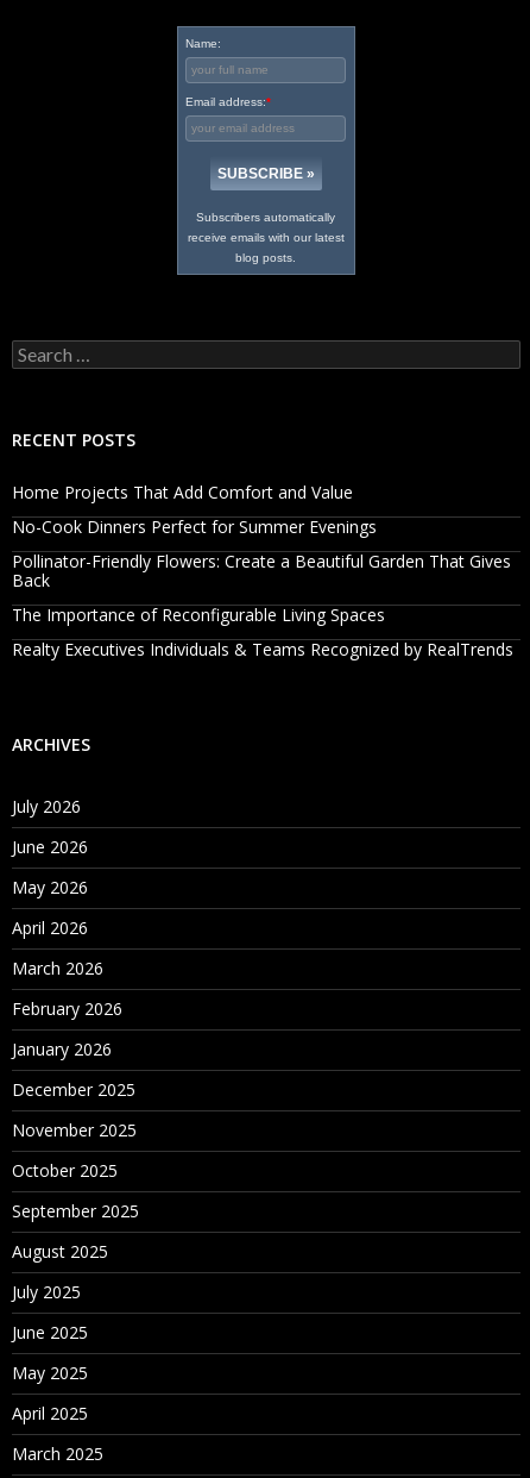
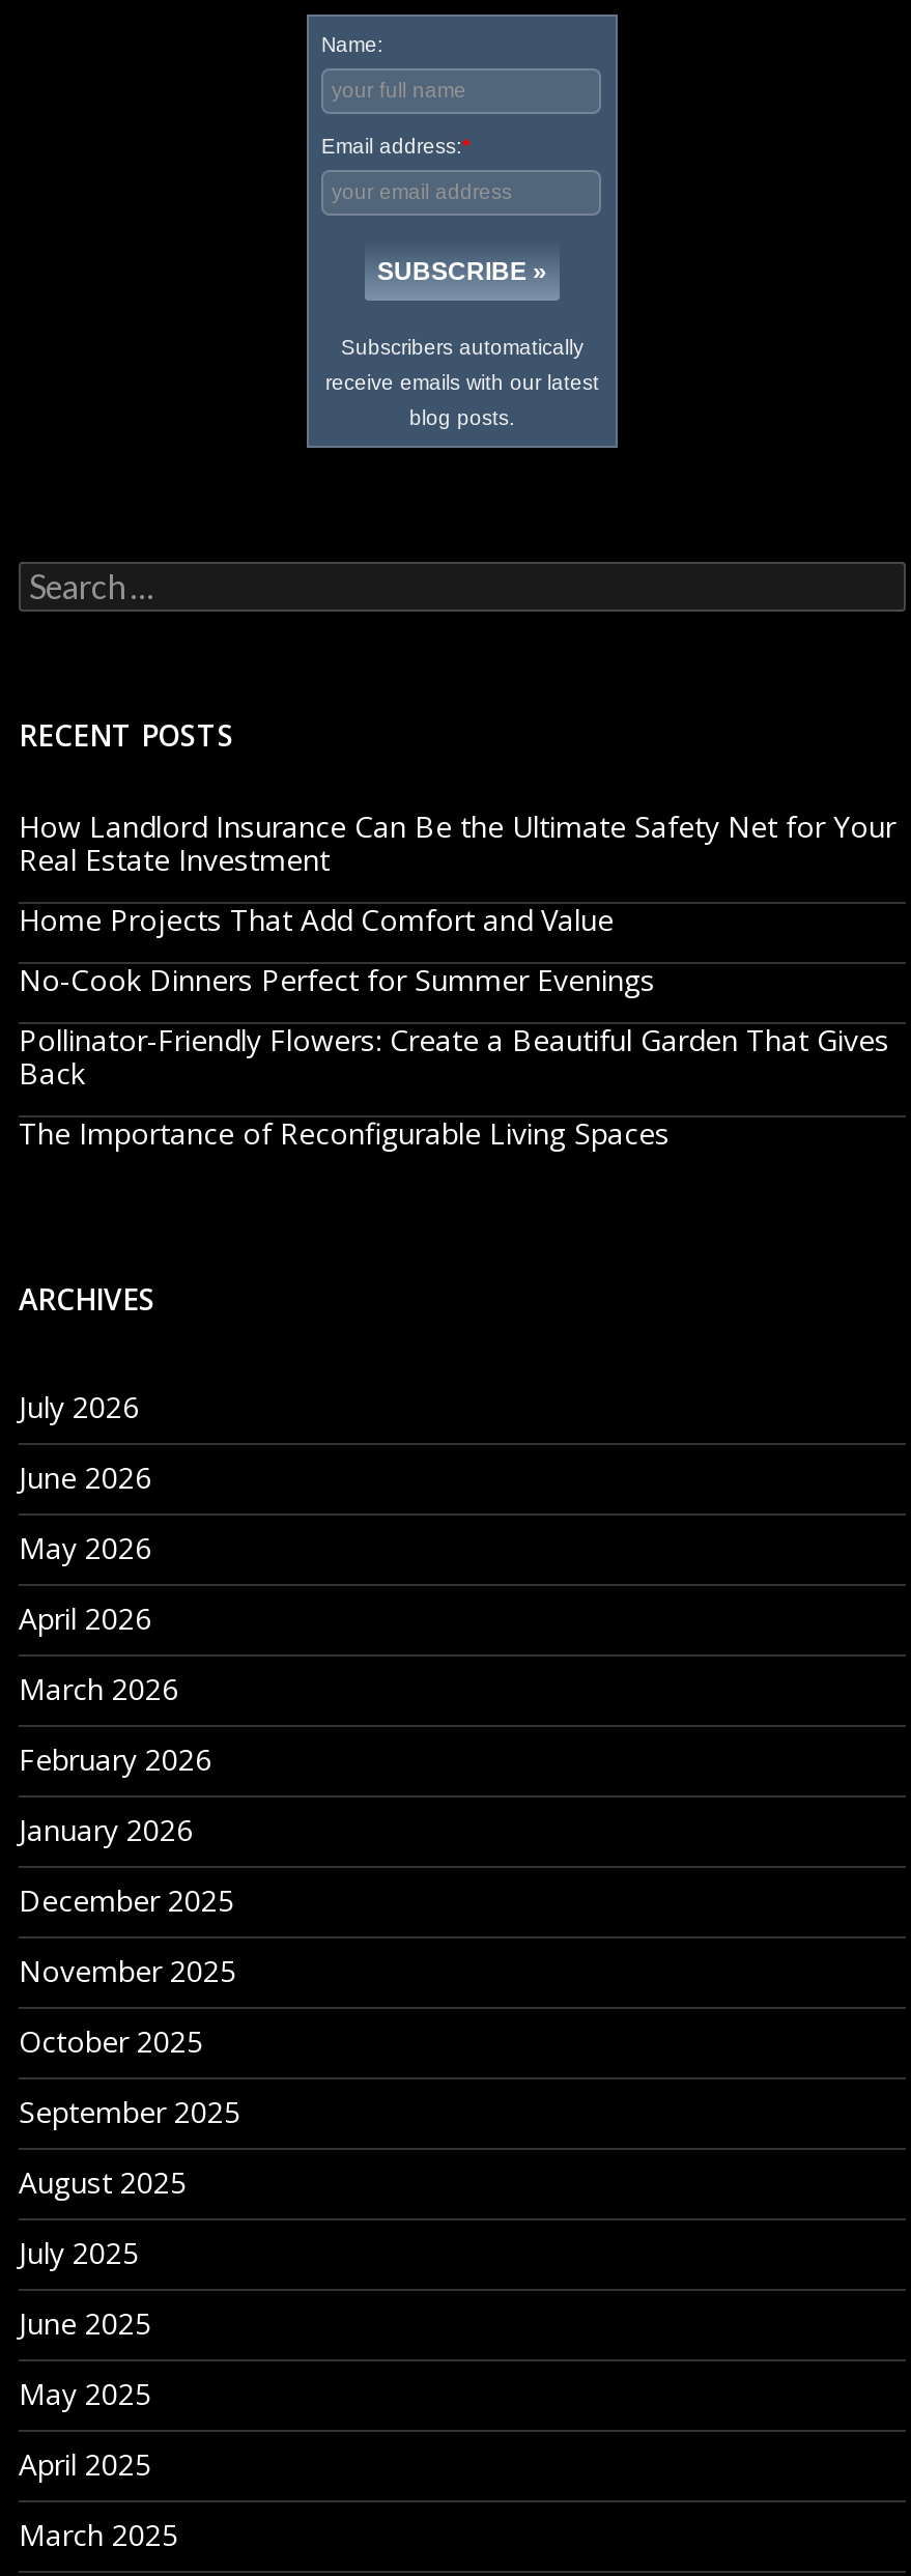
+ How Landlord Insurance Can Be the Ultimate Safety Net for Your
+ Real Estate Investment

moved down: Home Projects That Add Comfort and Value | No-Cook Dinners Perfect for Summer Evenings | Pollinator-Friendly Flowers: Create a Beautiful Garden That Gives | Back | The Importance of Reconfigurable Living Spaces

- Realty Executives Individuals & Teams Recognized by RealTrends
